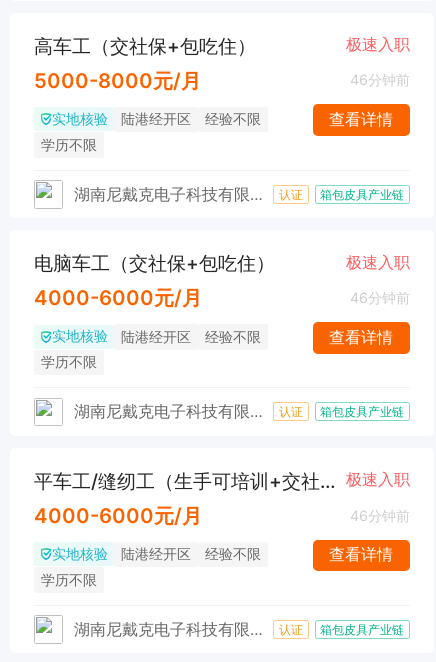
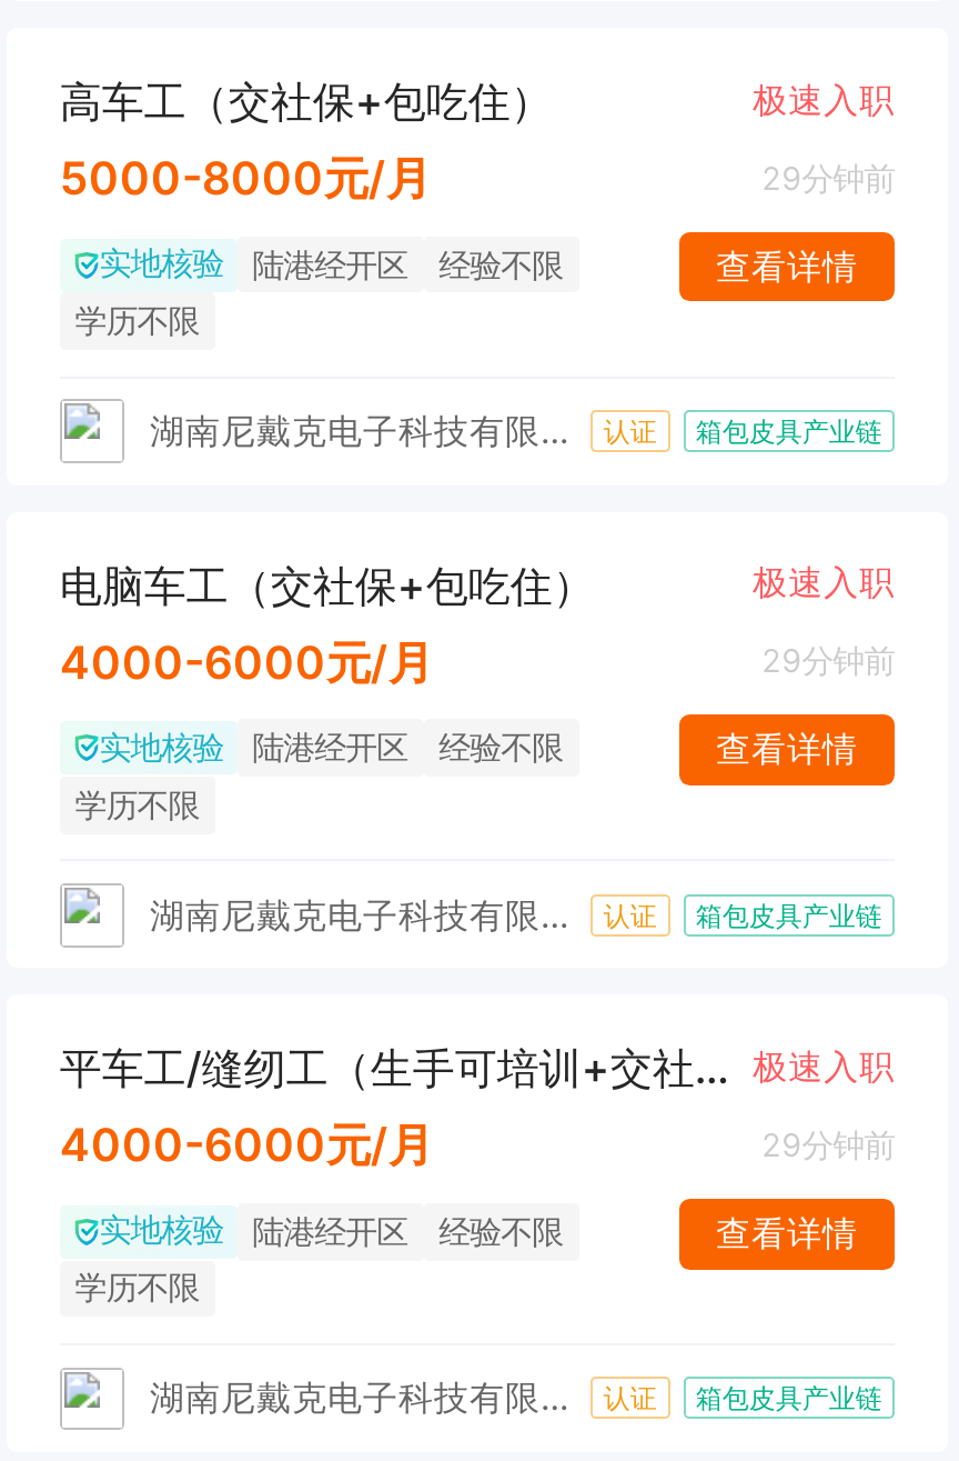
- 46分钟前
+ 29分钟前

- 46分钟前
+ 29分钟前

- 46分钟前
+ 29分钟前
